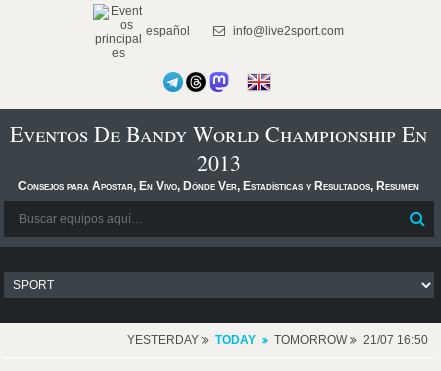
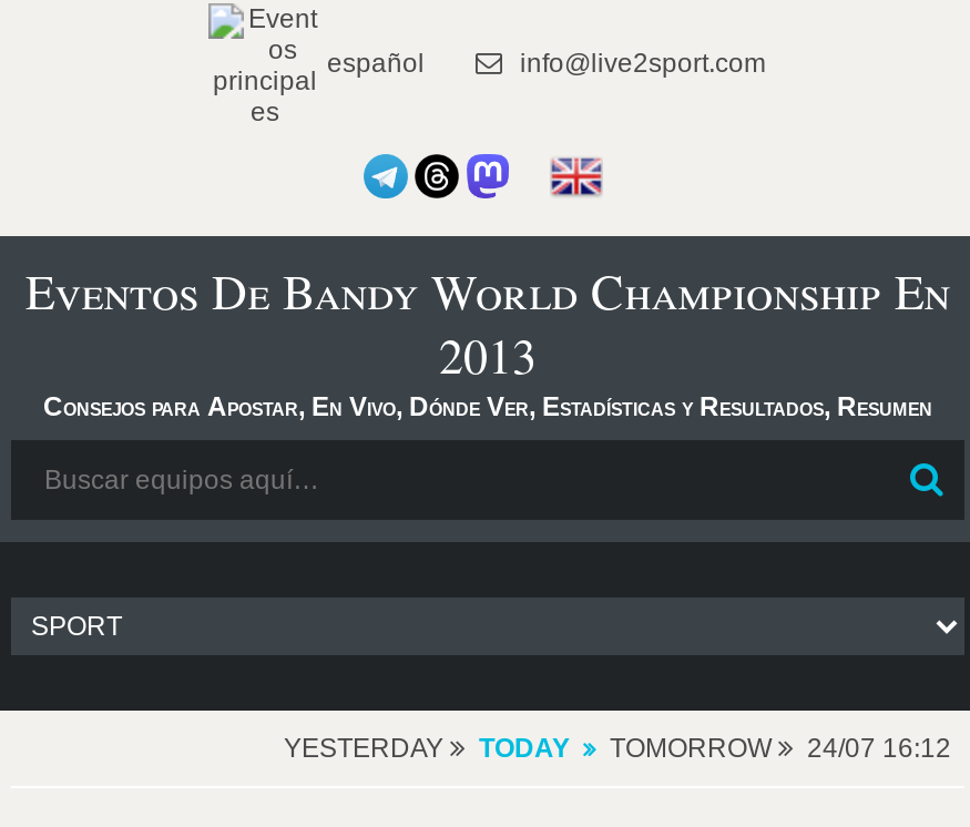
- YESTERDAY TODAY TOMORROW 21/07 16:50
+ YESTERDAY TODAY TOMORROW 24/07 16:12
